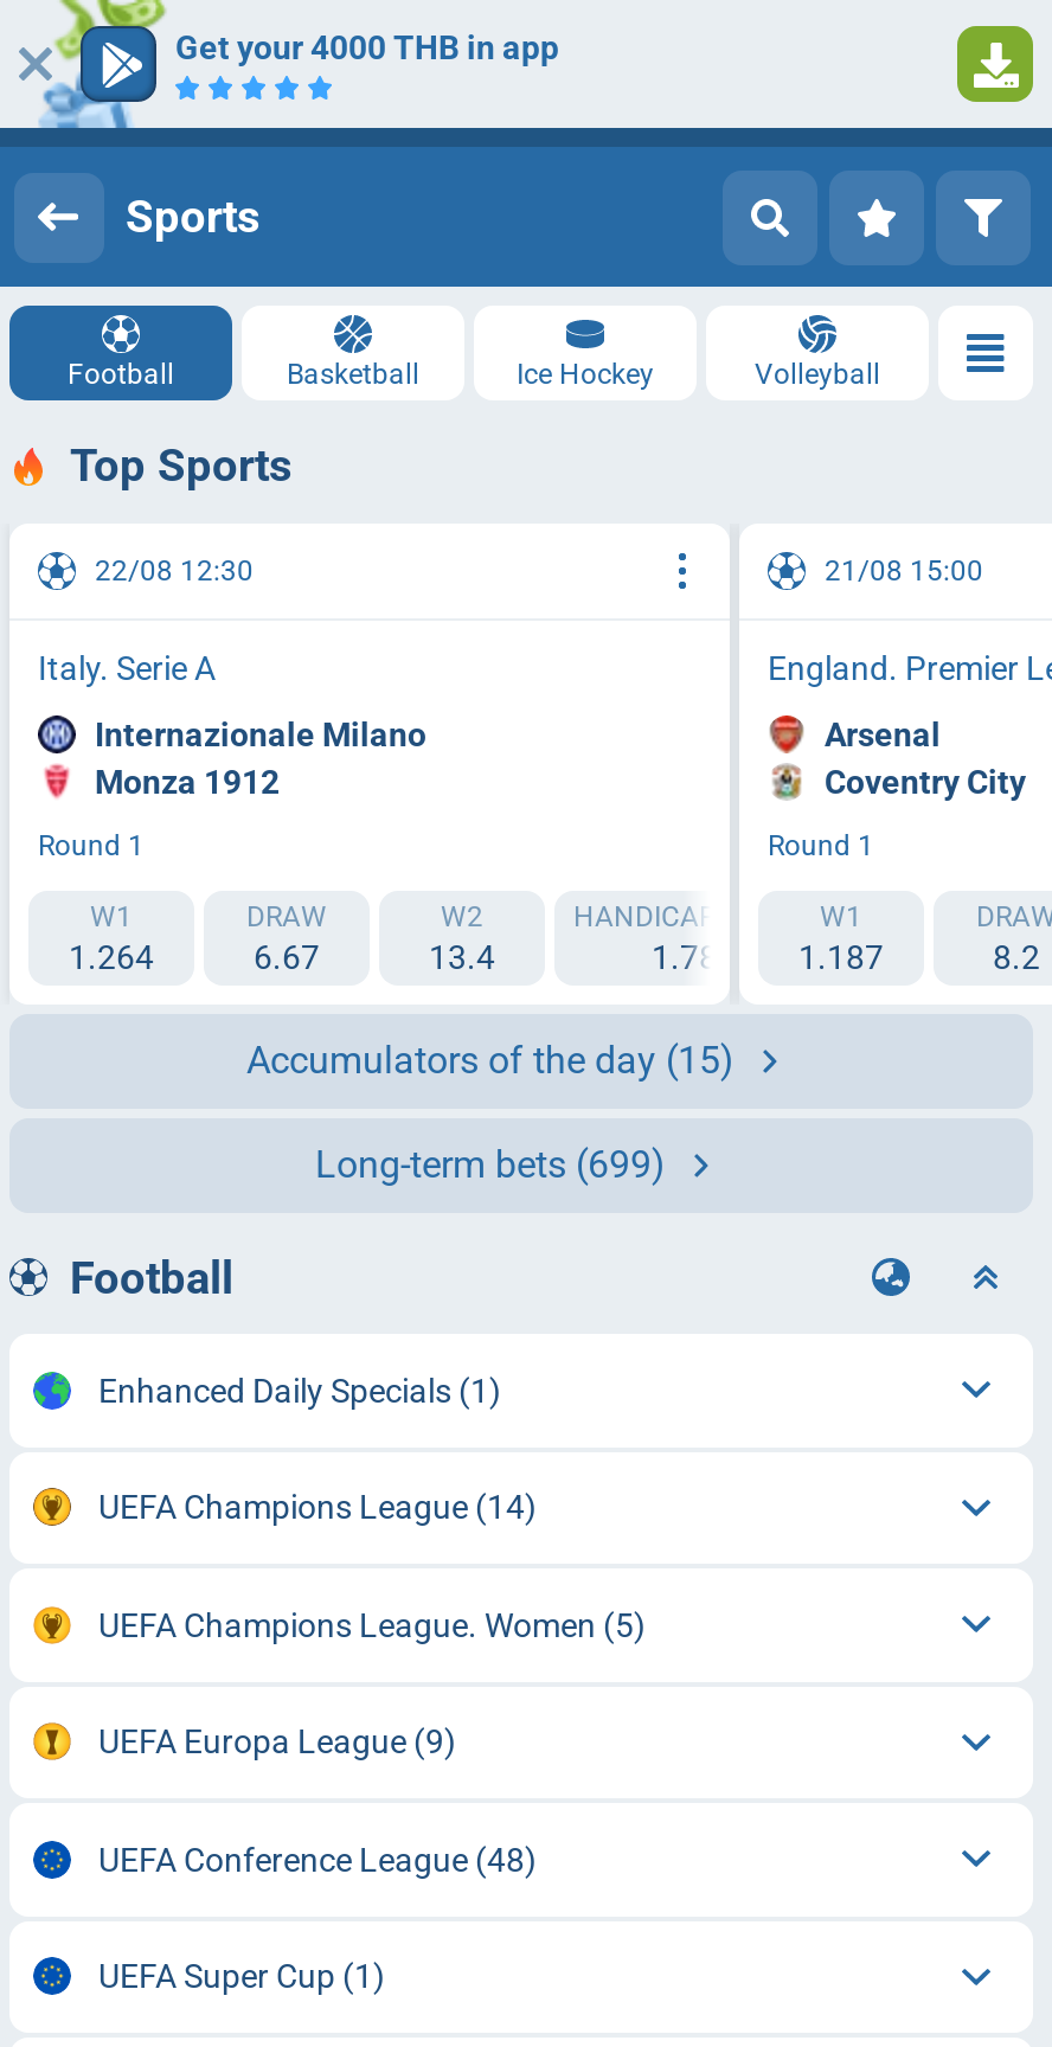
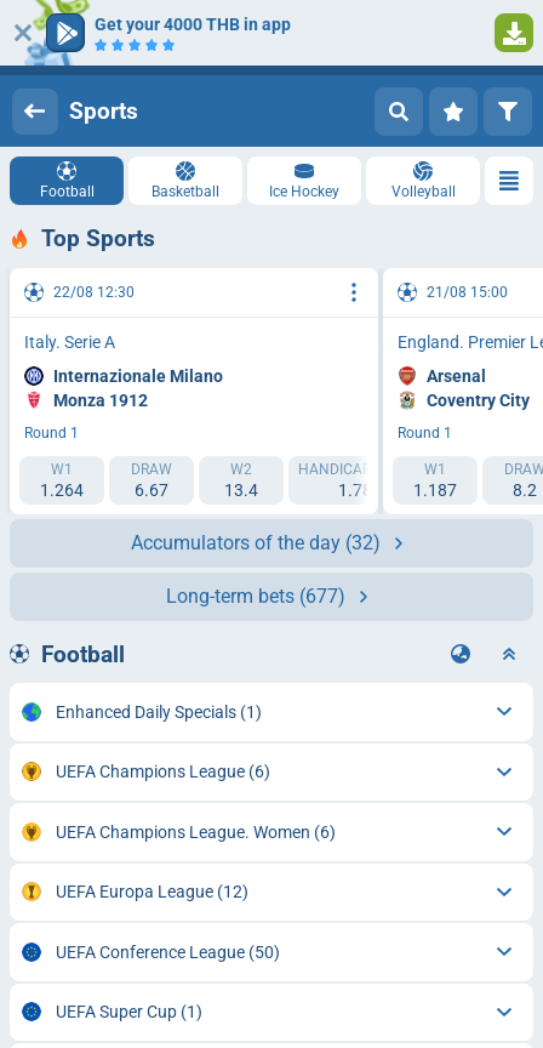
- Accumulators of the day (15)
+ Accumulators of the day (32)

- Long-term bets (699)
+ Long-term bets (677)

- UEFA Champions League (14)
+ UEFA Champions League (6)

- UEFA Champions League. Women (5)
+ UEFA Champions League. Women (6)

- UEFA Europa League (9)
+ UEFA Europa League (12)

- UEFA Conference League (48)
+ UEFA Conference League (50)
